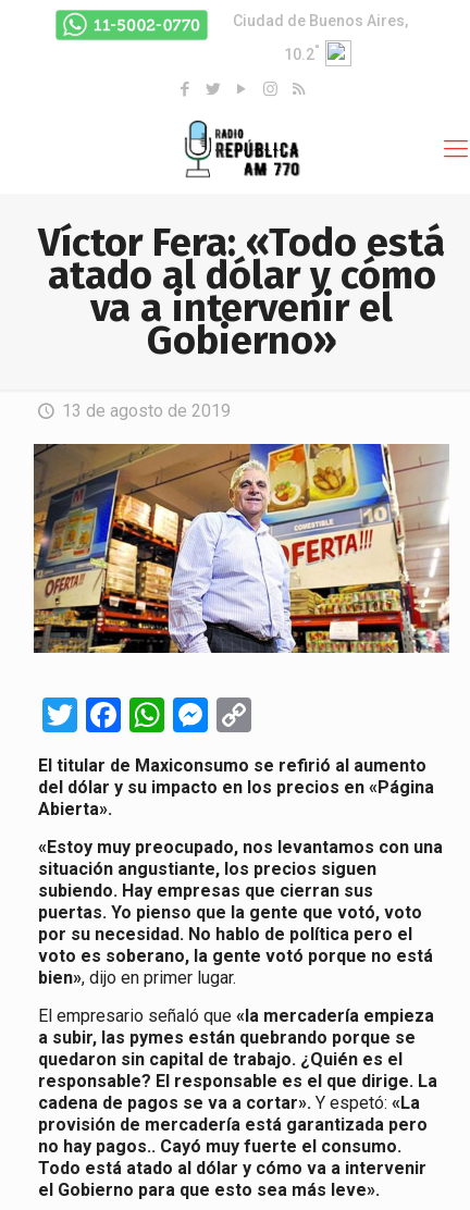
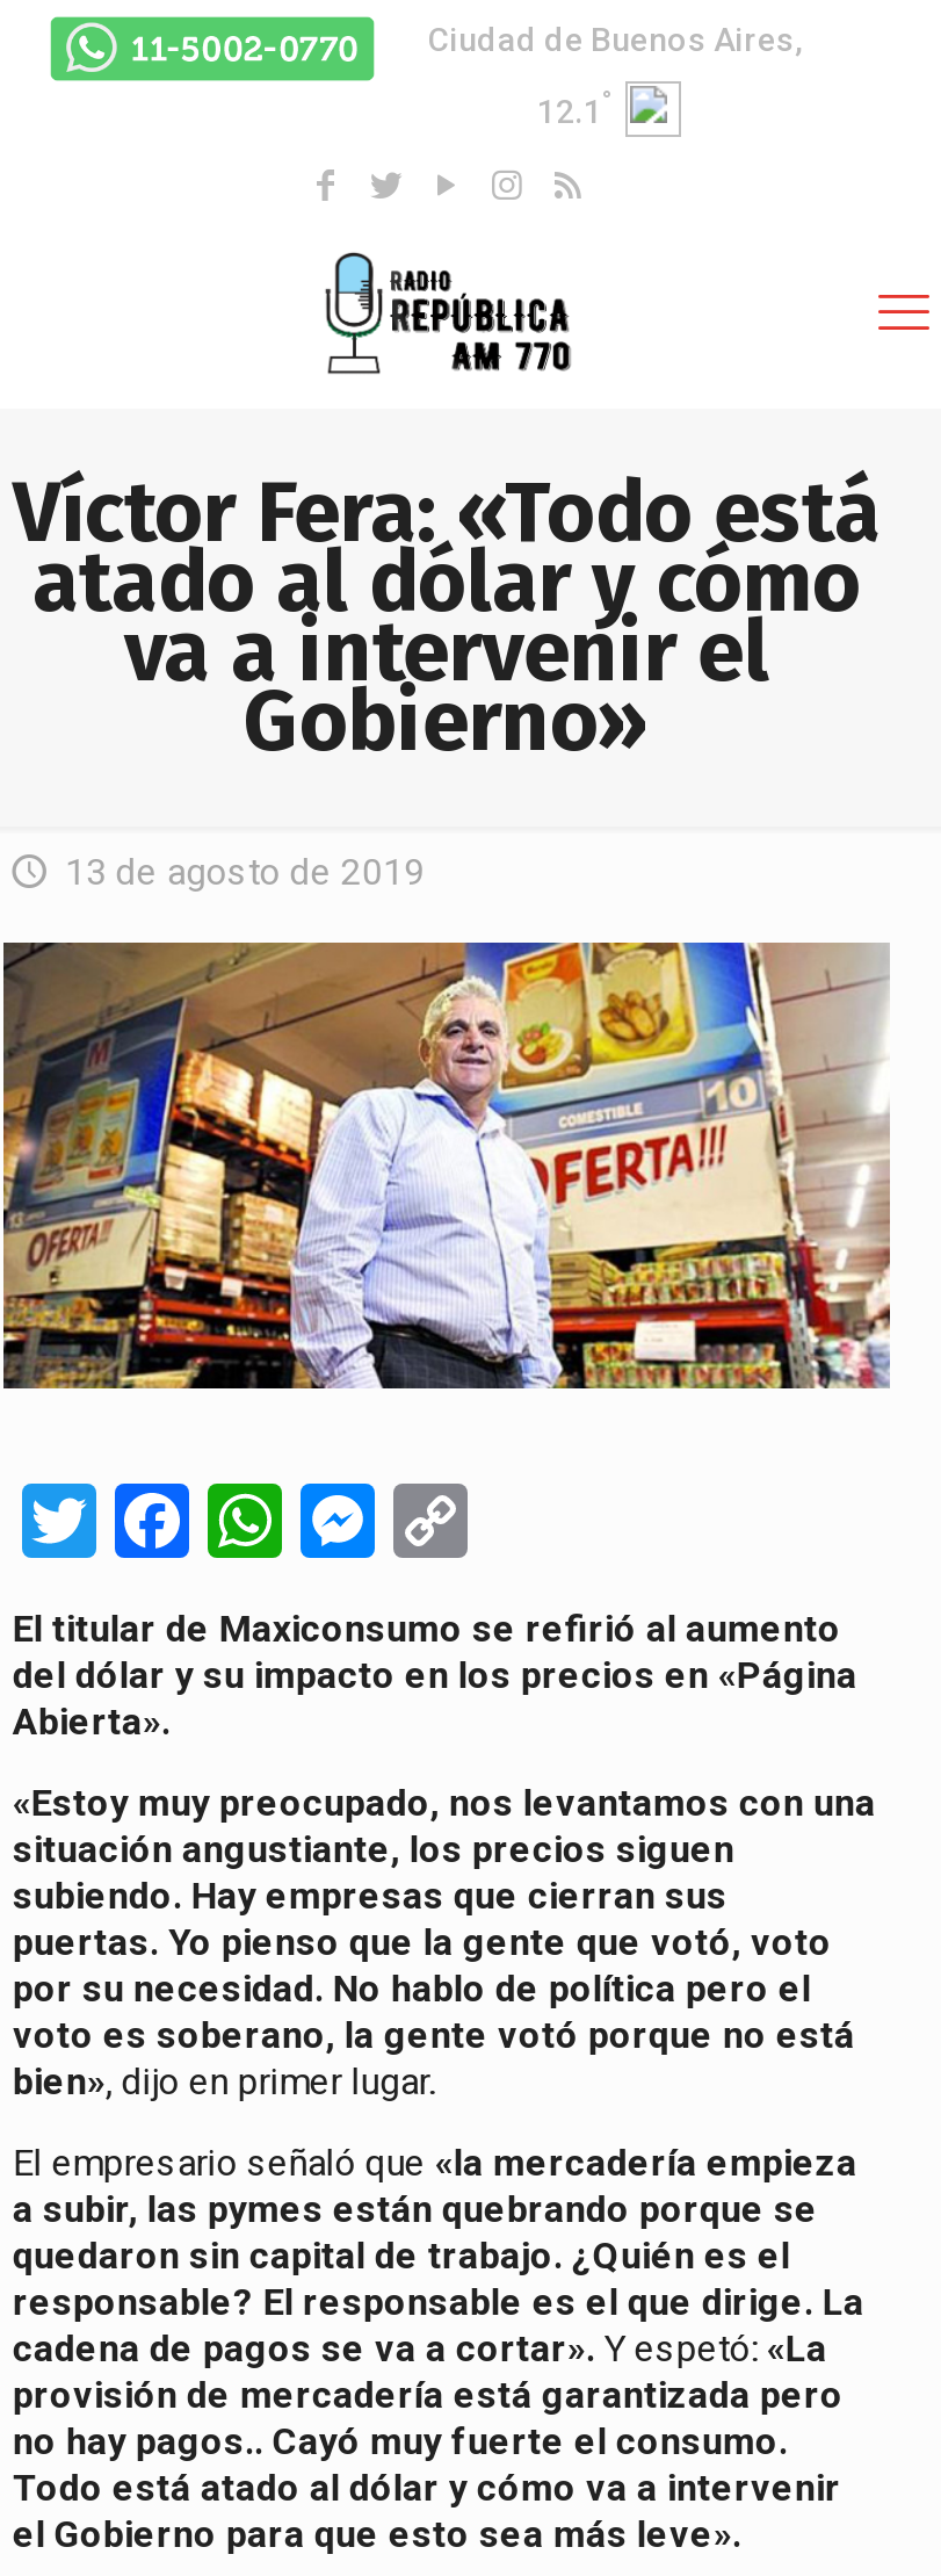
- 10.2 °
+ 12.1 °
